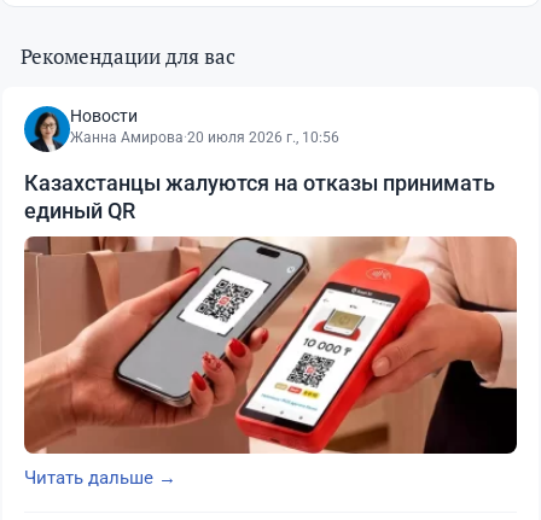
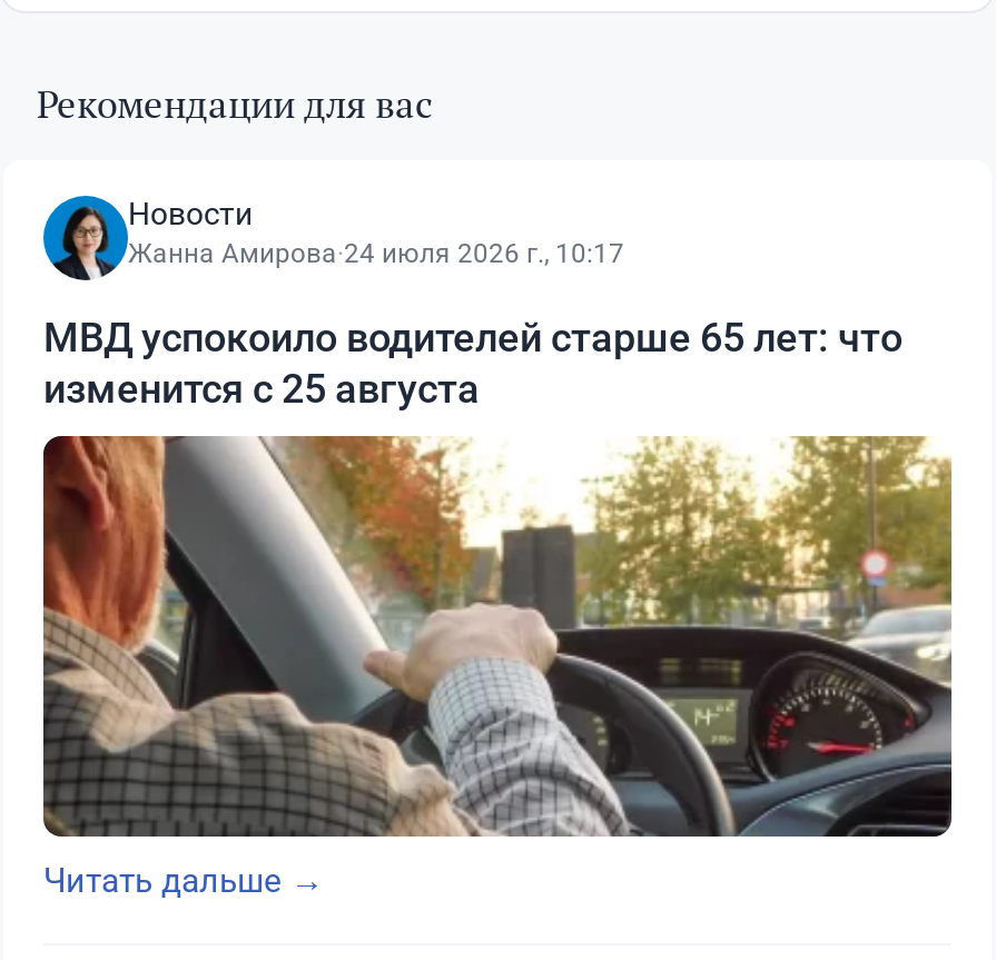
- Жанна Амирова·20 июля 2026 г., 10:56
+ Жанна Амирова·24 июля 2026 г., 10:17

- Казахстанцы жалуются на отказы принимать
- единый QR
+ МВД успокоило водителей старше 65 лет: что
+ изменится с 25 августа

- [image]
+ [image]
